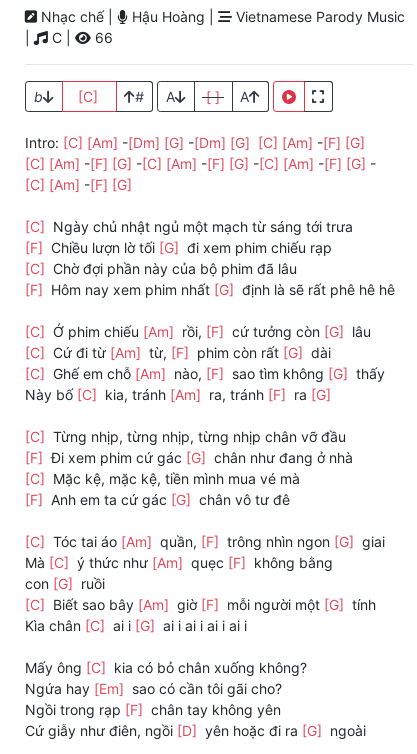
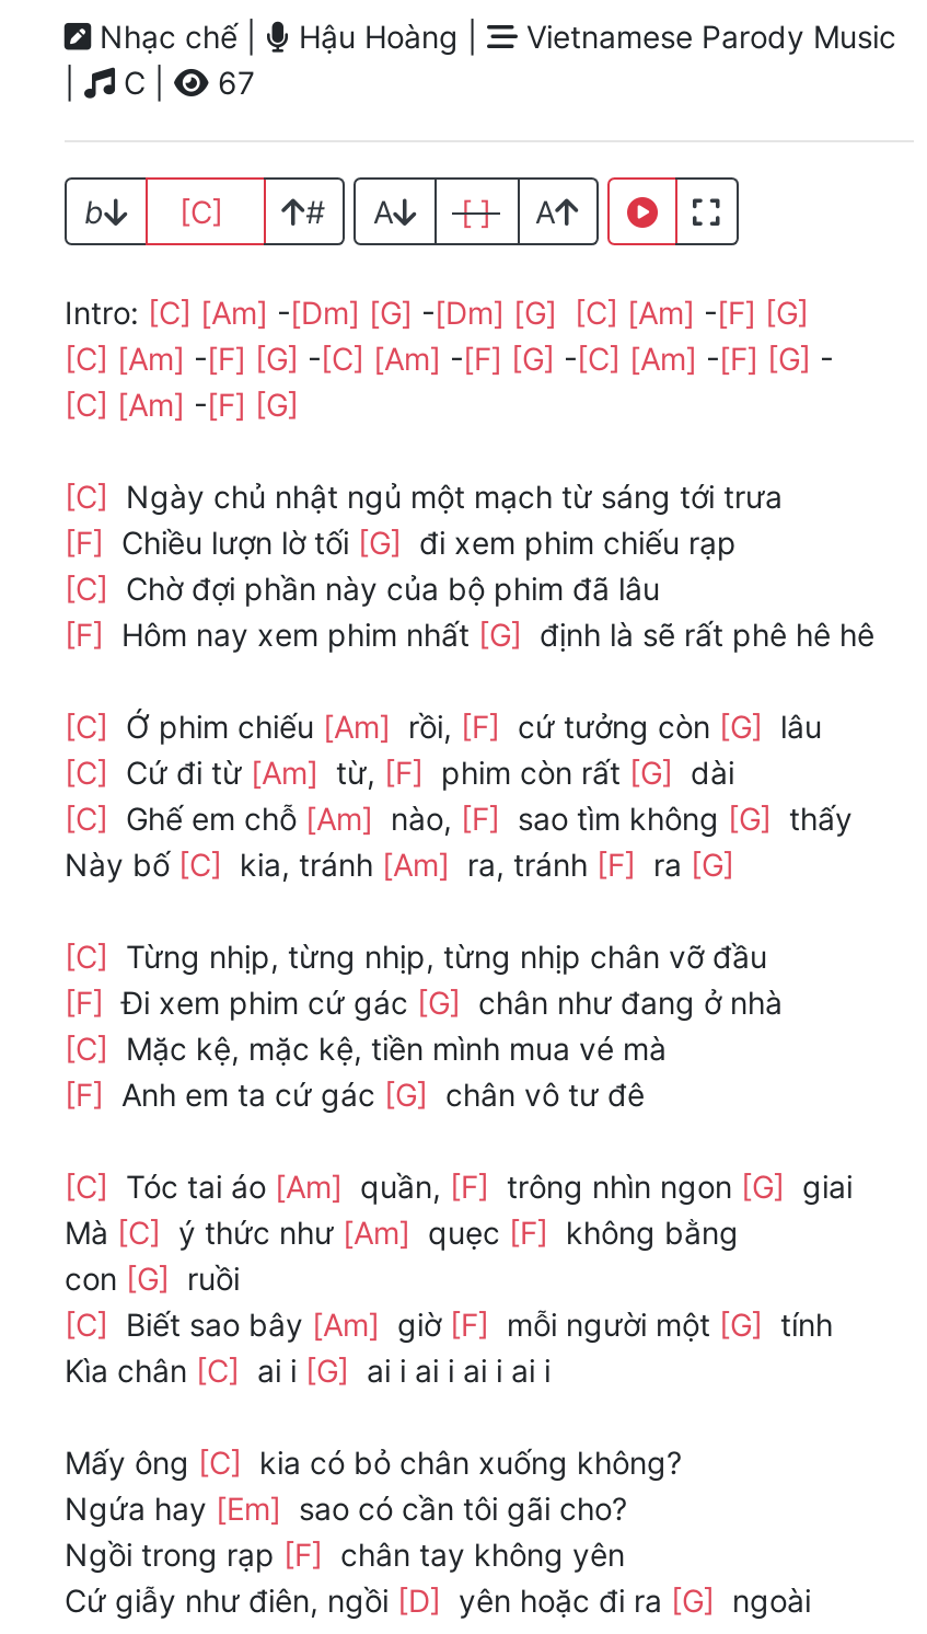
- 66
+ 67
